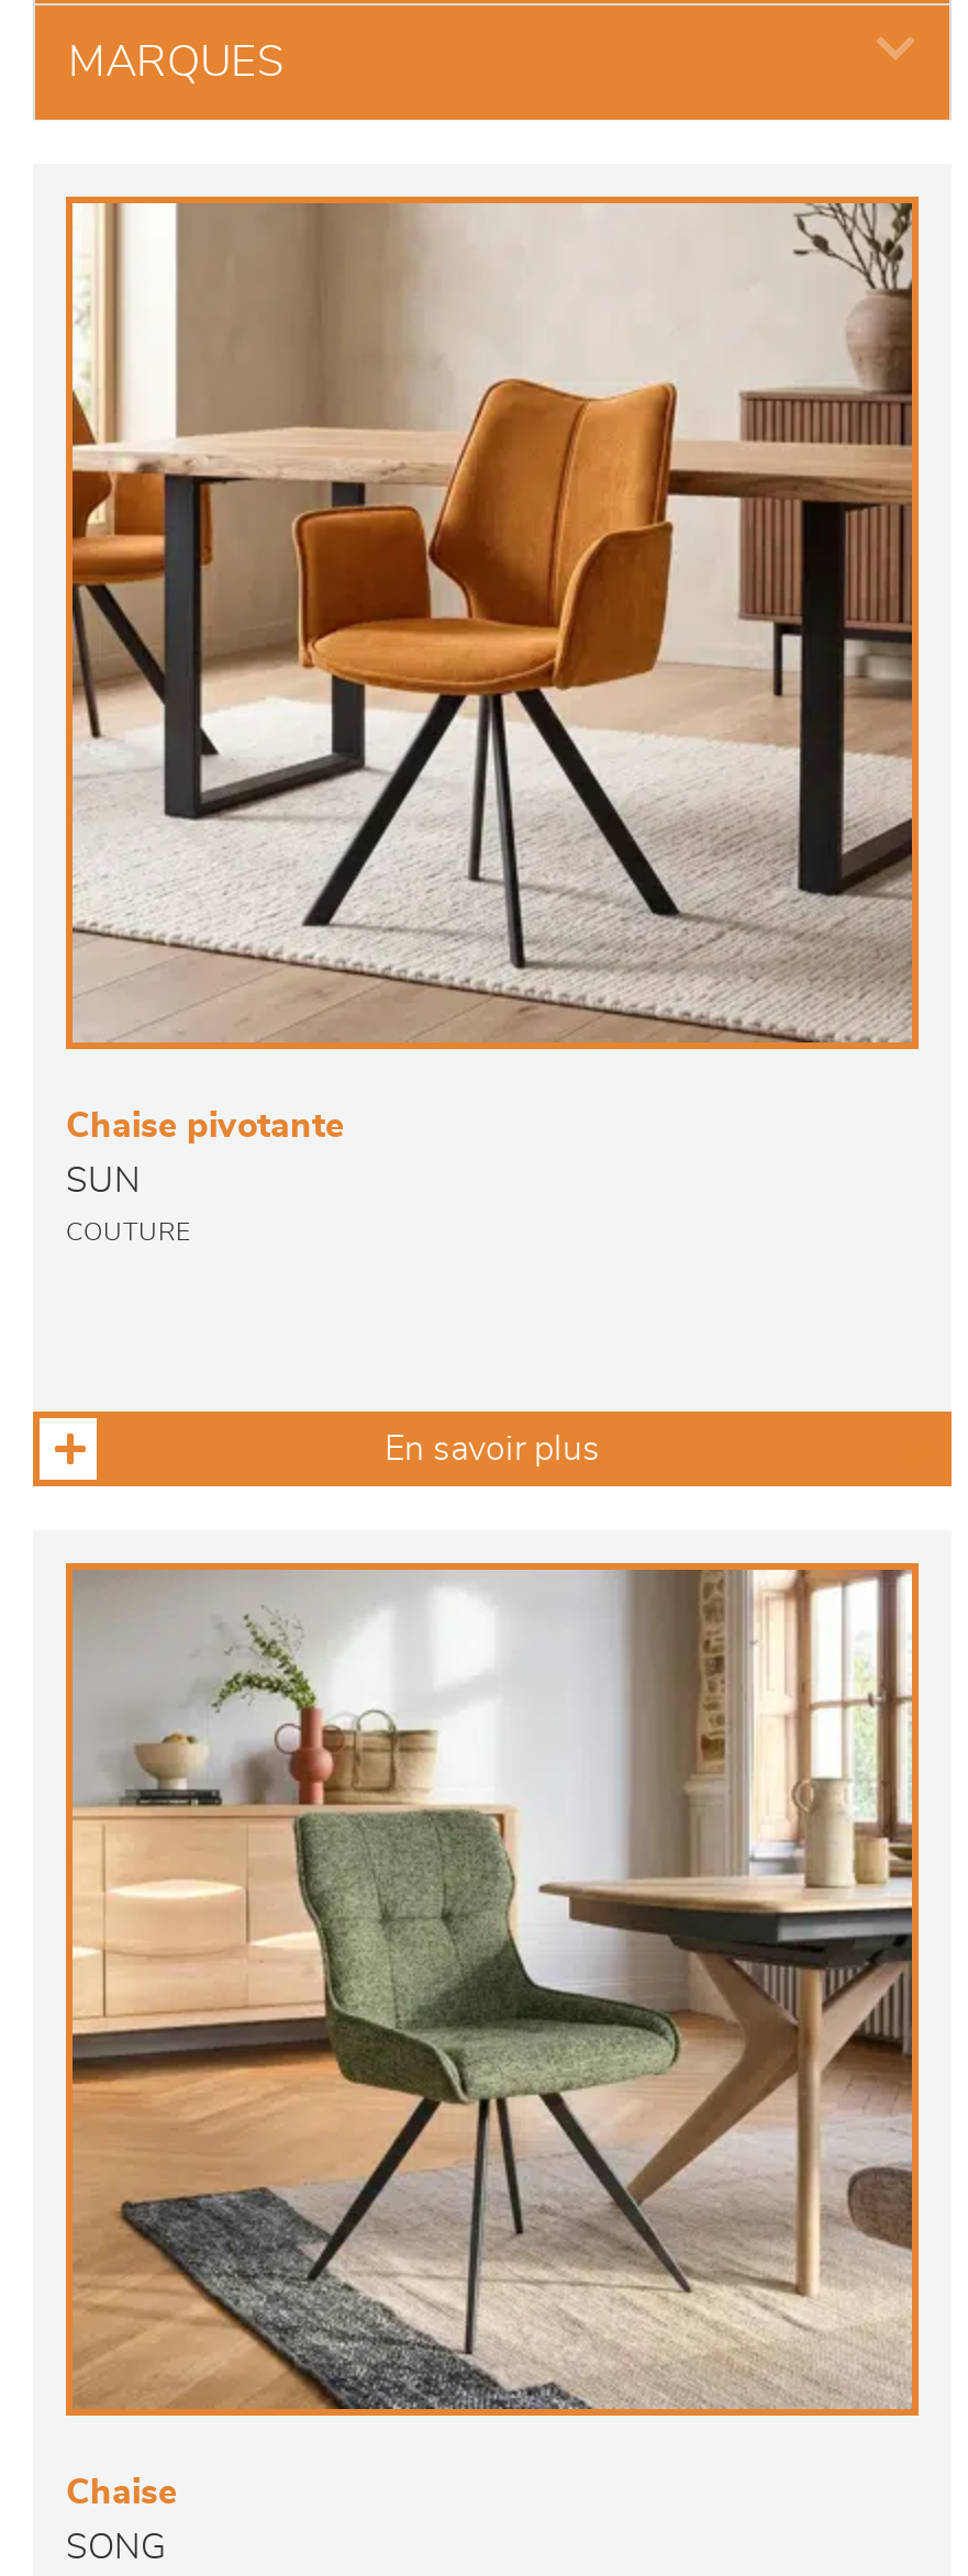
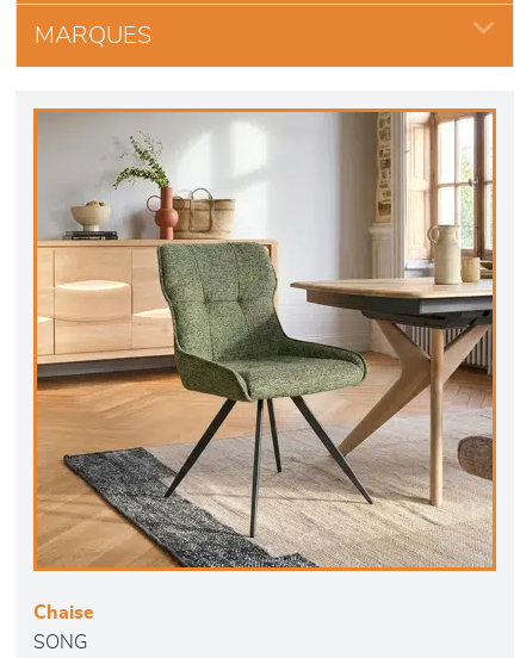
- [image]
- Chaise pivotante
- SUN
- COUTURE

- En savoir plus
